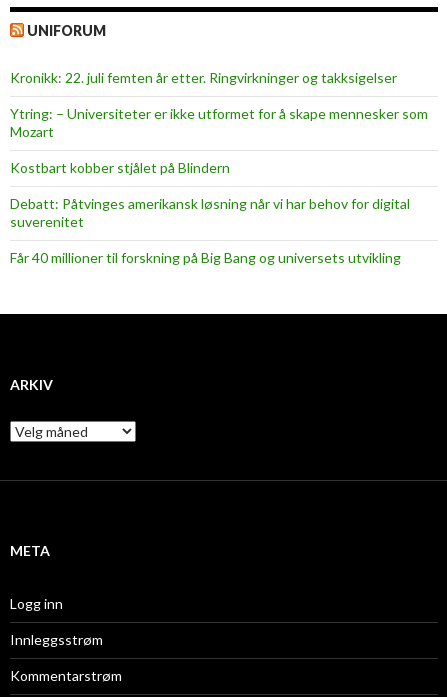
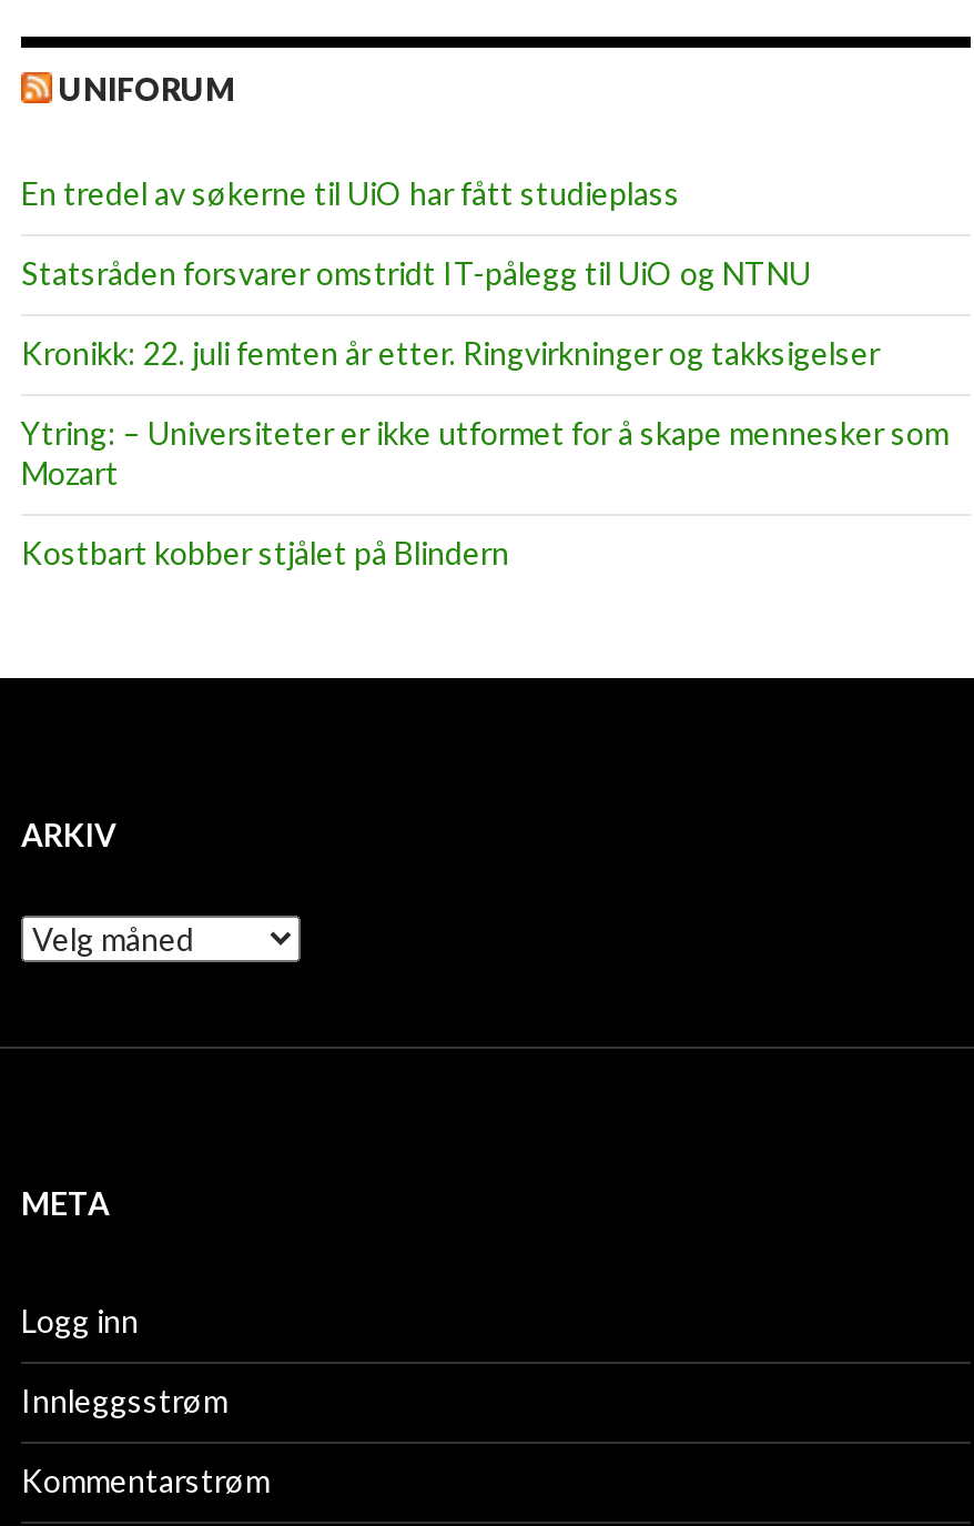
+ En tredel av søkerne til UiO har fått studieplass
+ Statsråden forsvarer omstridt IT-pålegg til UiO og NTNU

moved down: Kronikk: 22. juli femten år etter. Ringvirkninger og takksigelser | Ytring: – Universiteter er ikke utformet for å skape mennesker som | Mozart | Kostbart kobber stjålet på Blindern

- Debatt: Påtvinges amerikansk løsning når vi har behov for digital
- suverenitet
- Får 40 millioner til forskning på Big Bang og universets utvikling
